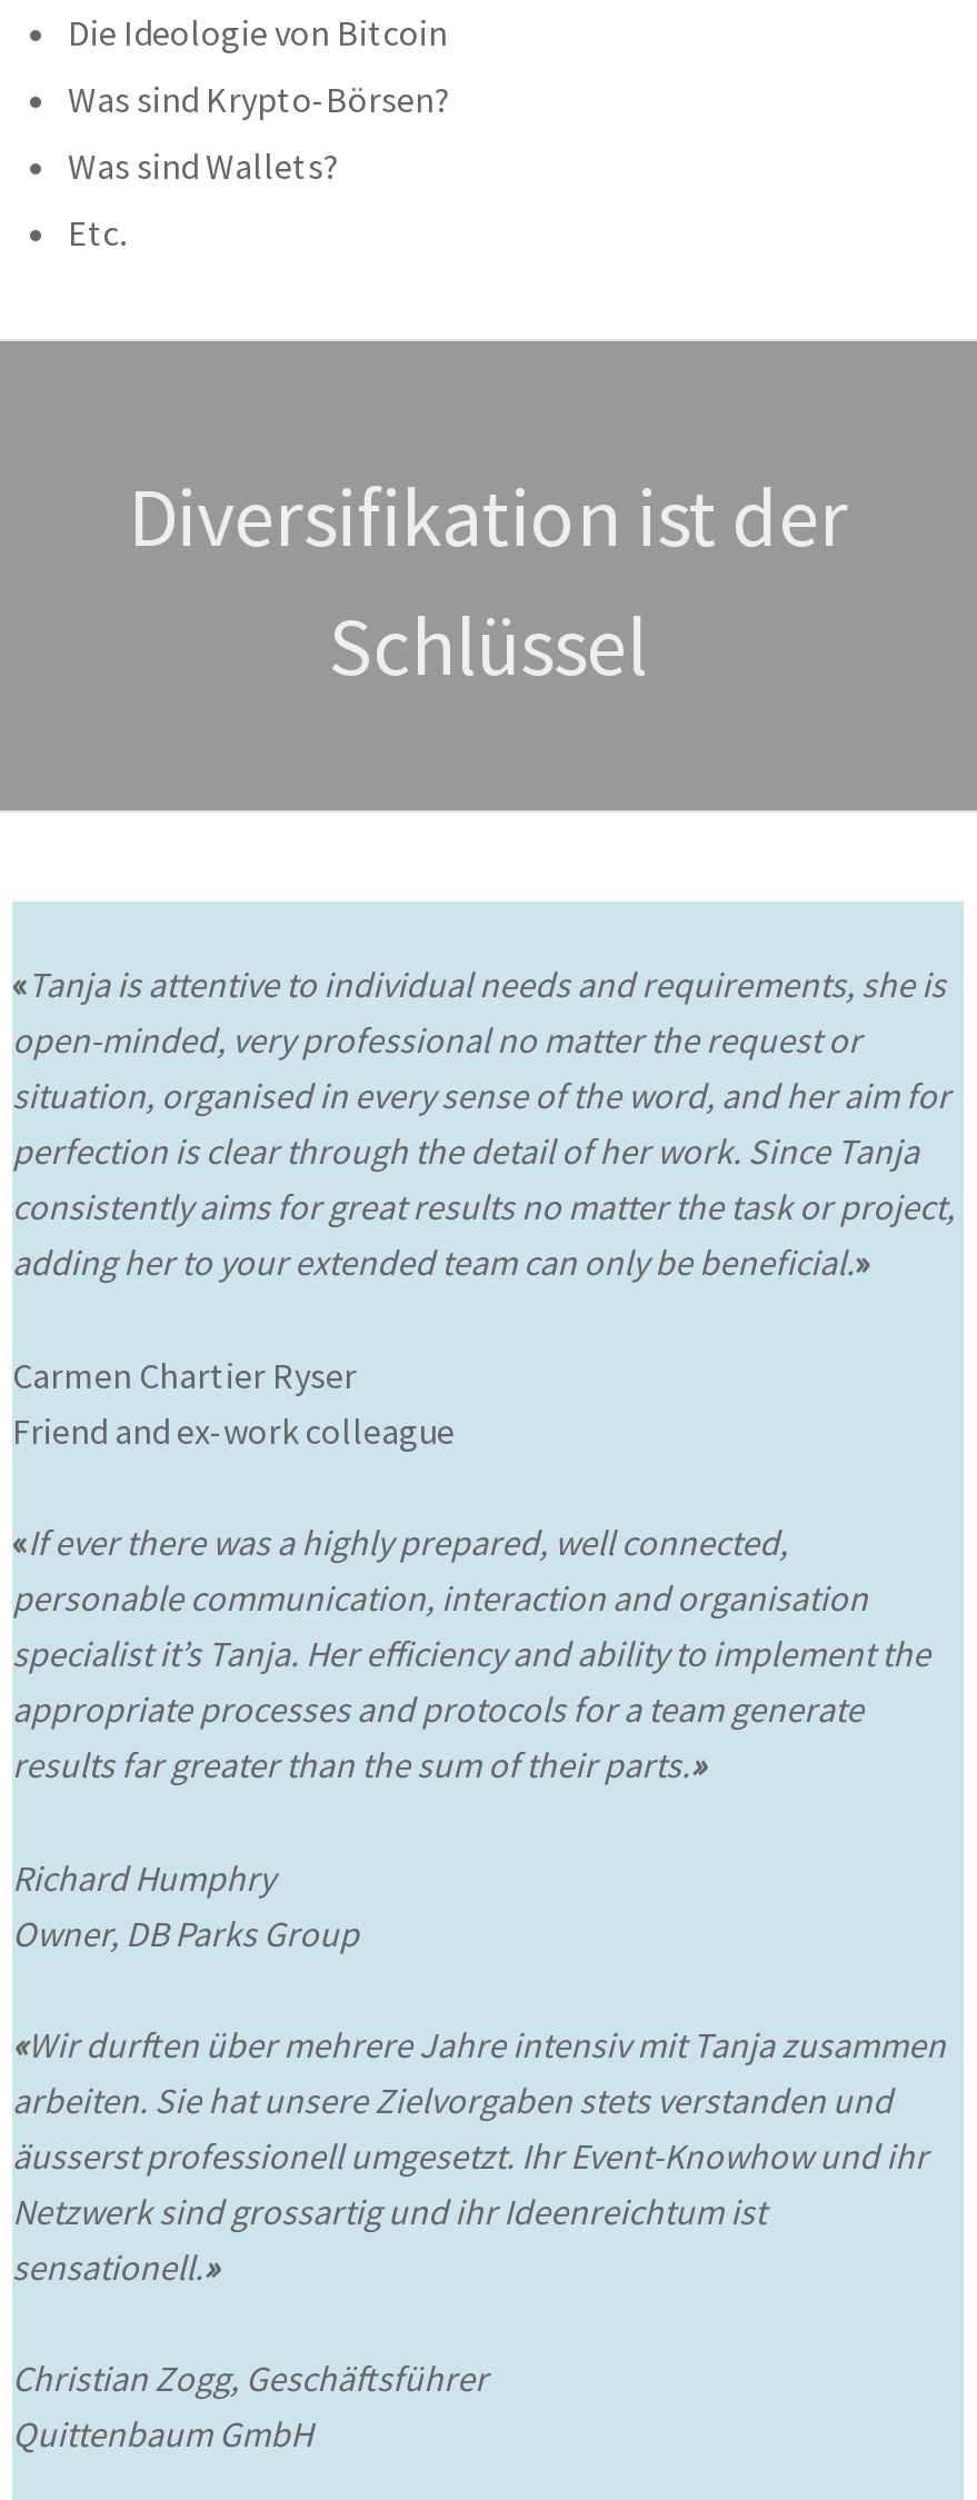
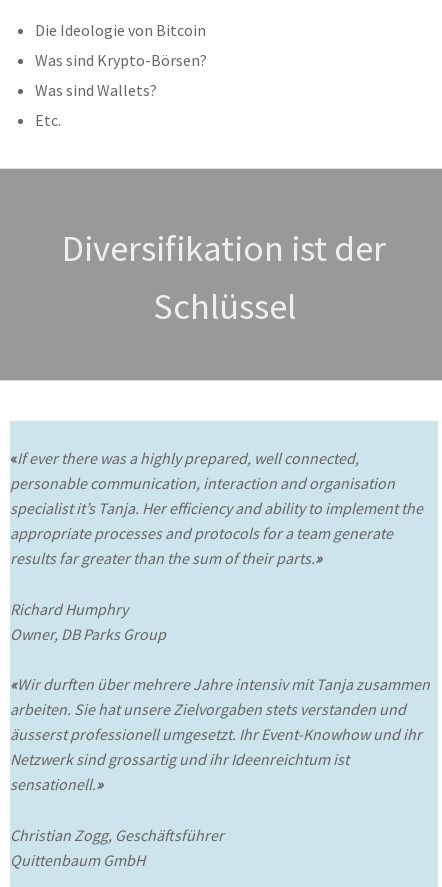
- «Tanja is attentive to individual needs and requirements, she is
- open-minded, very professional no matter the request or
- situation, organised in every sense of the word, and her aim for
- perfection is clear through the detail of her work. Since Tanja
- consistently aims for great results no matter the task or project,
- adding her to your extended team can only be beneficial.»
- Carmen Chartier Ryser
- Friend and ex-work colleague
